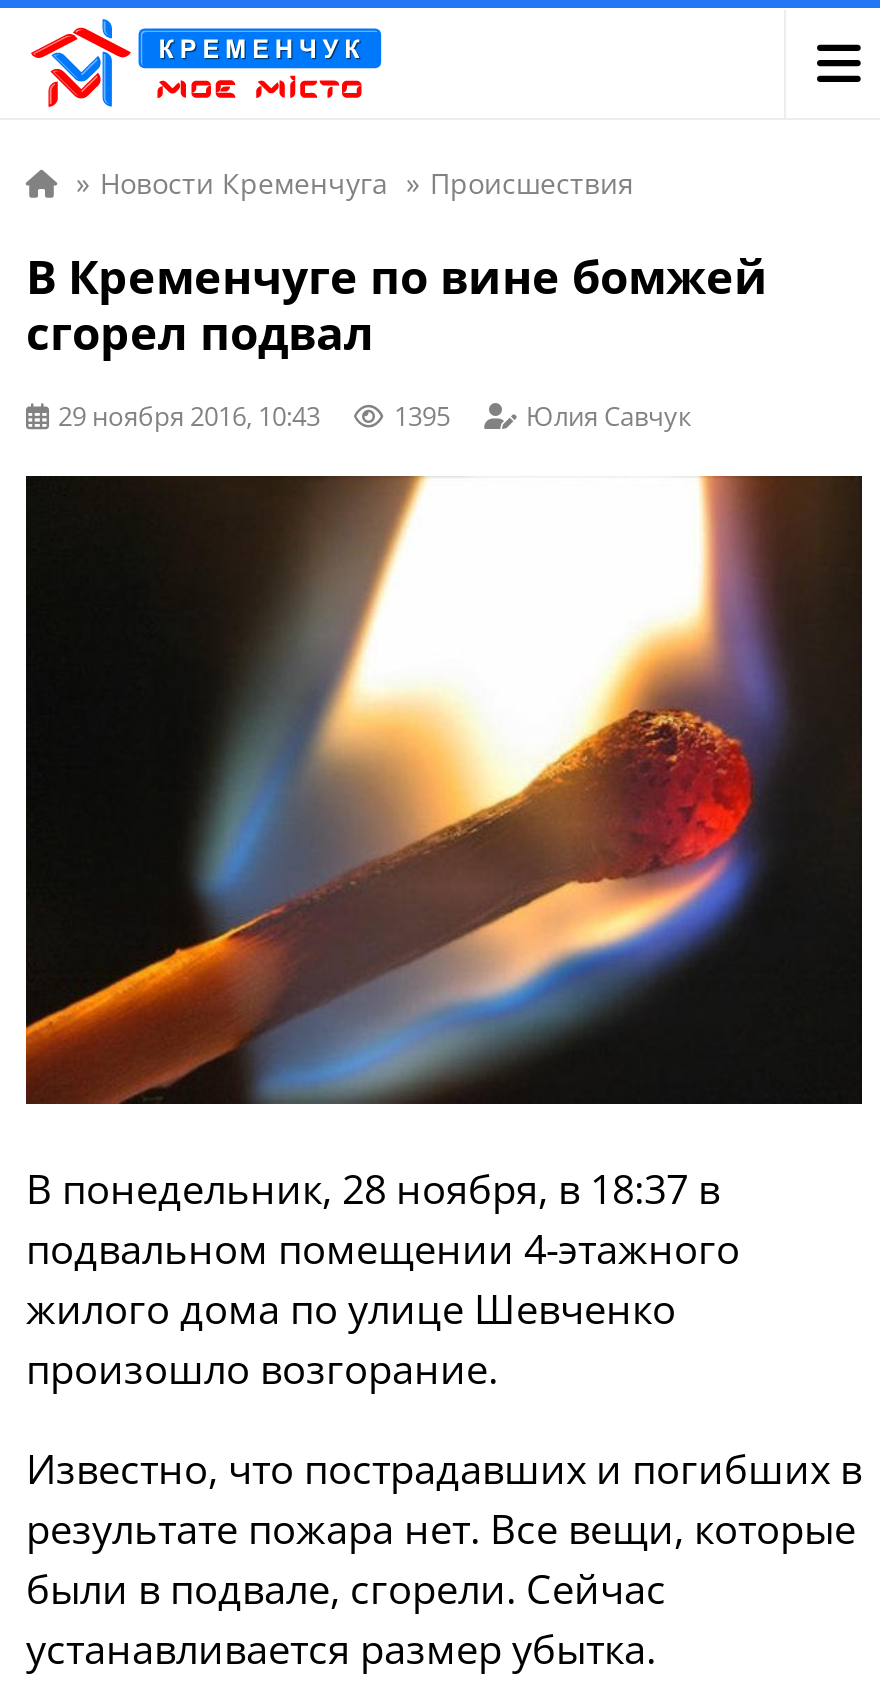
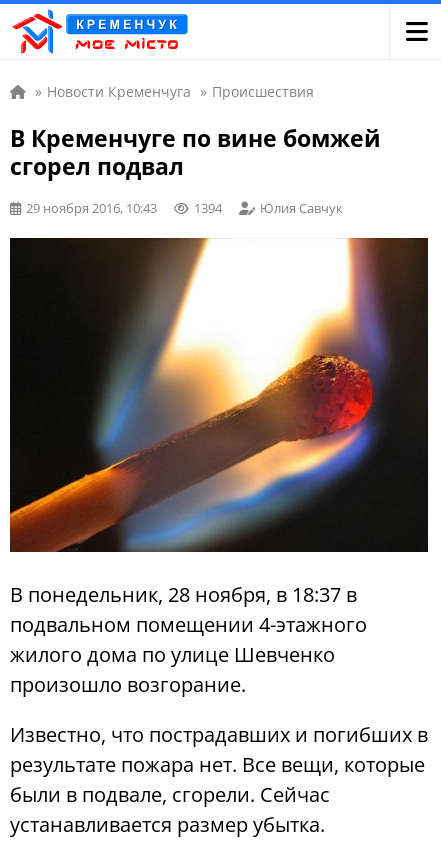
- 1395
+ 1394
